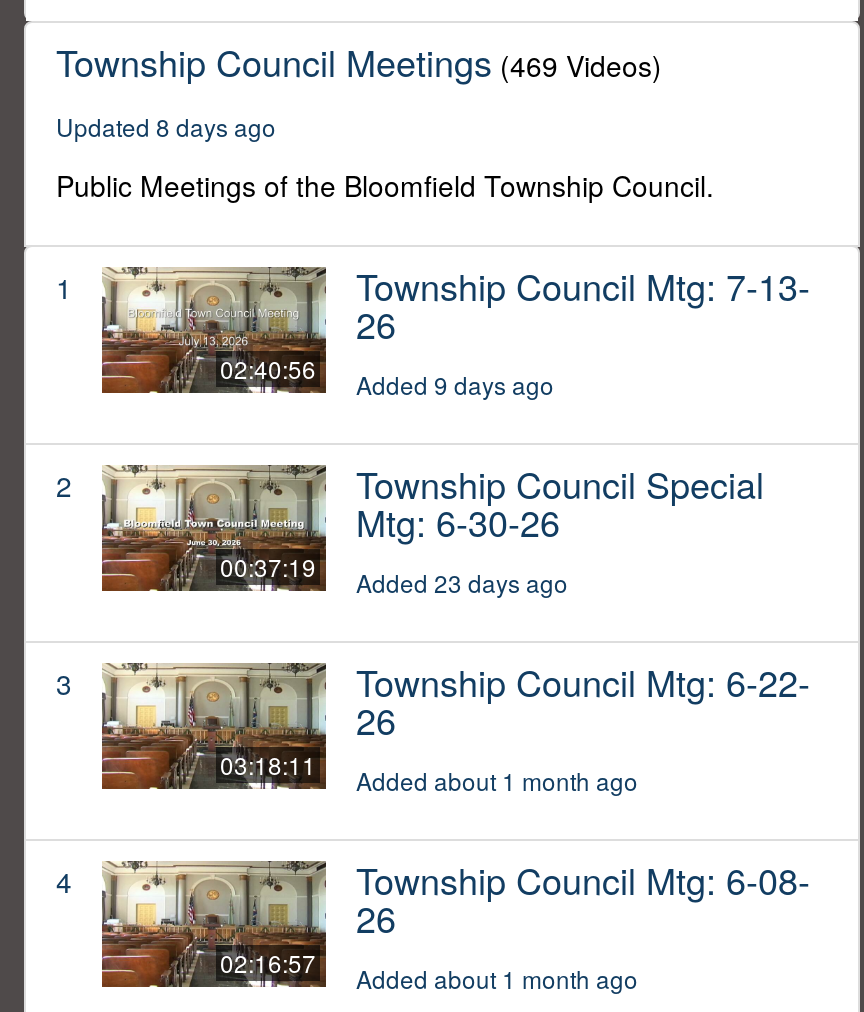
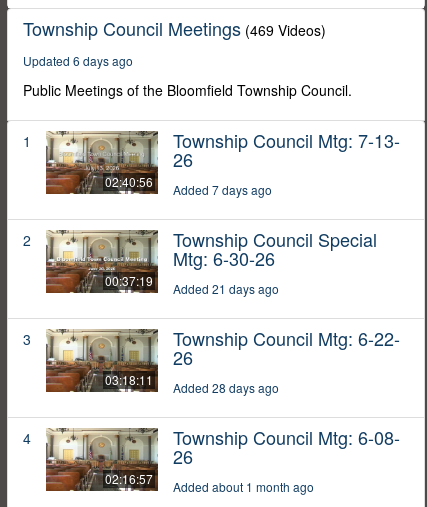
- Updated 8 days ago
+ Updated 6 days ago

- Added 9 days ago
+ Added 7 days ago

- Added 23 days ago
+ Added 21 days ago

- Added about 1 month ago
+ Added 28 days ago
